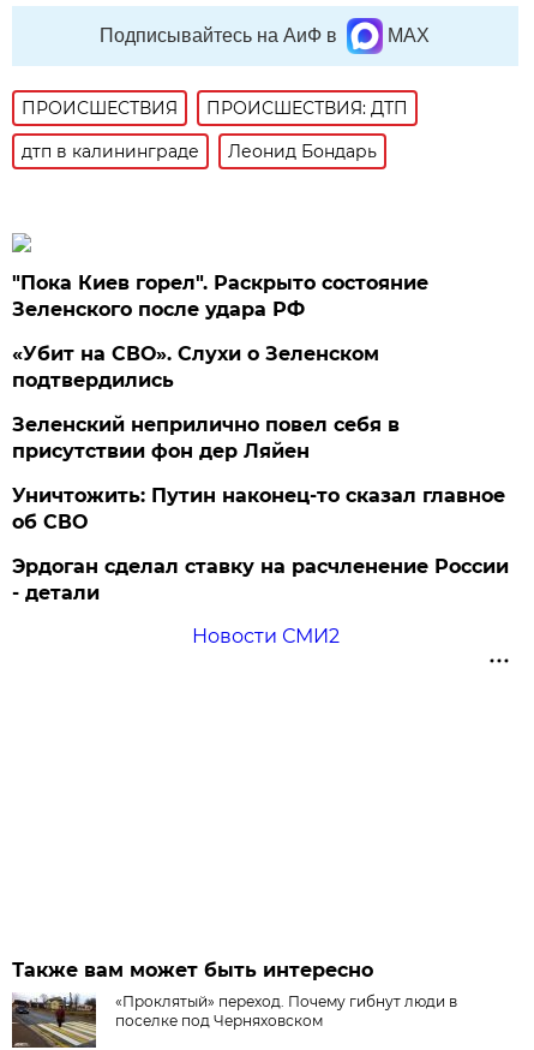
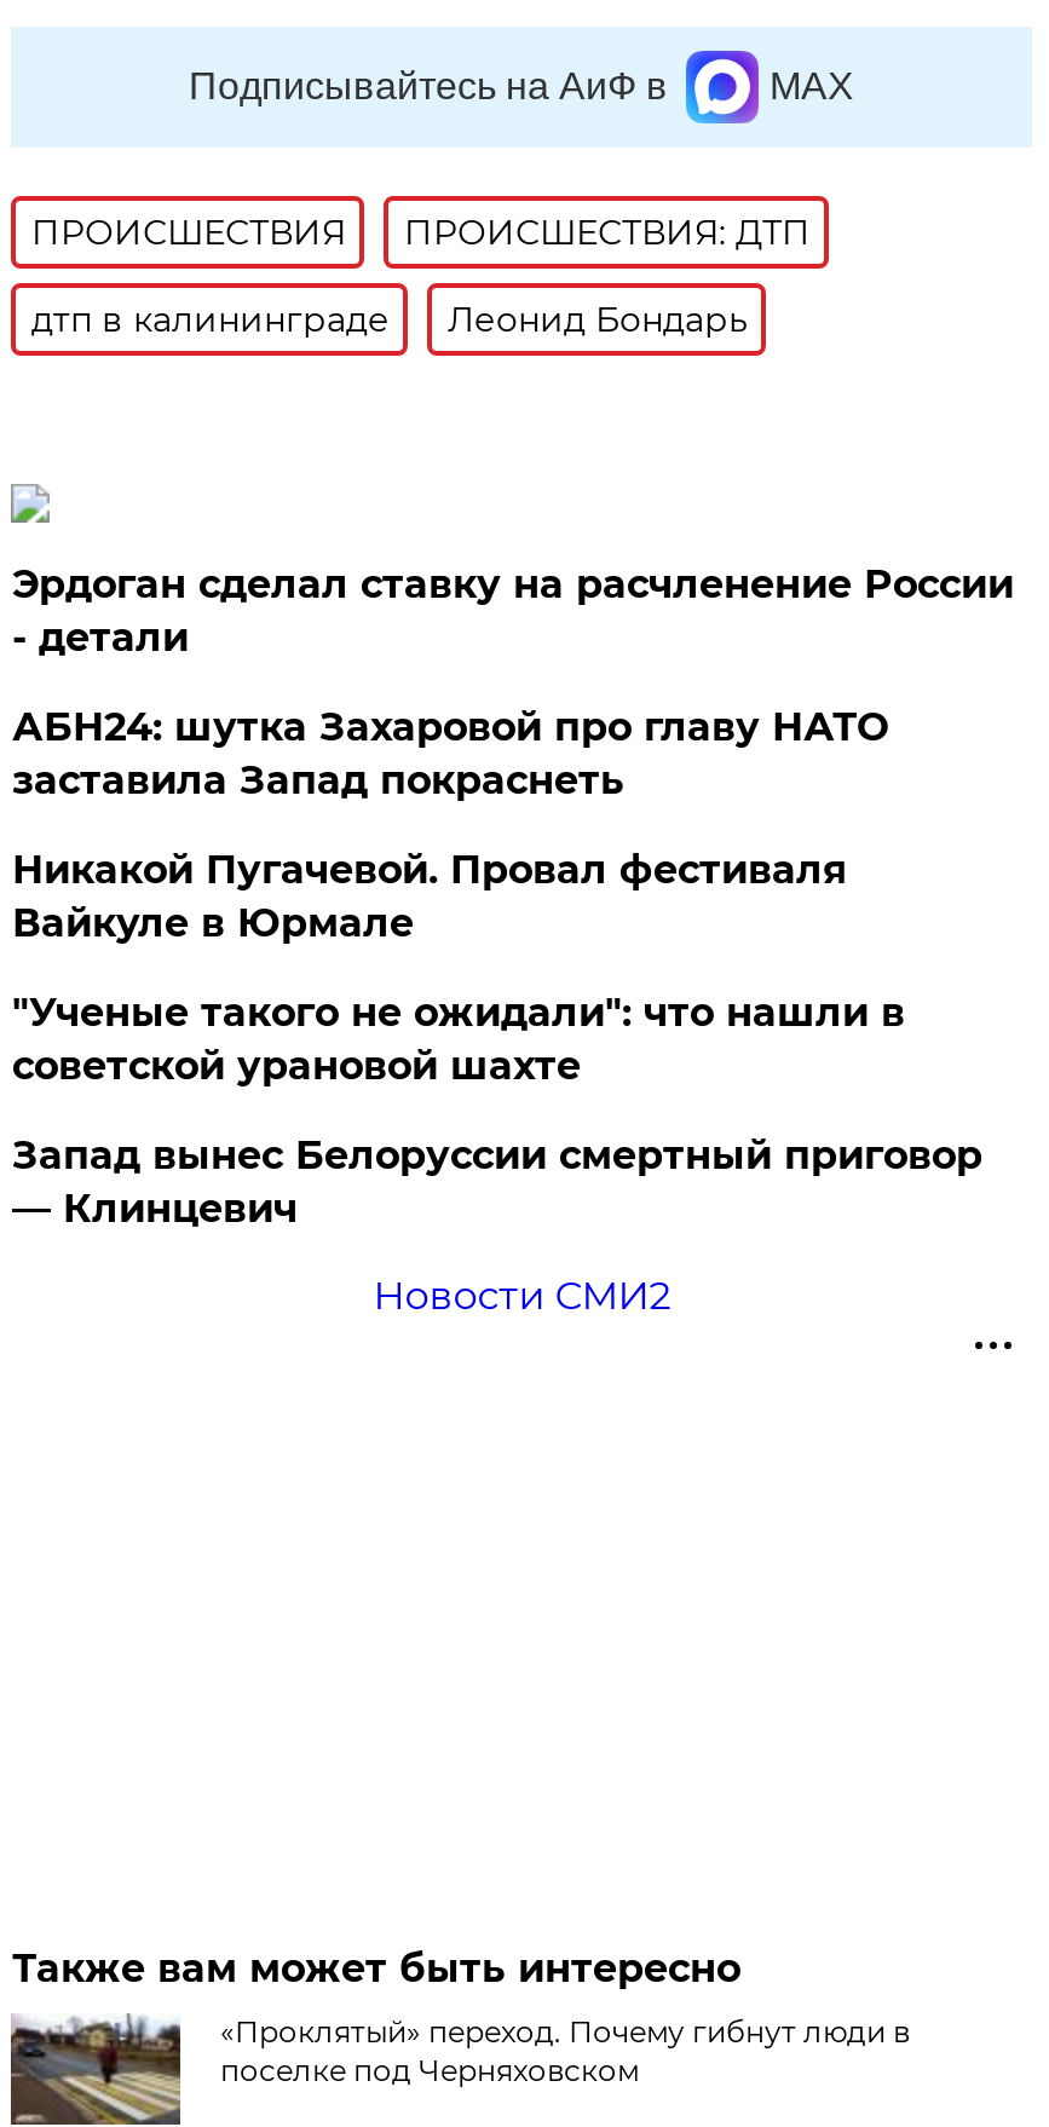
- "Пока Киев горел". Раскрыто состояние
- Зеленского после удара РФ
- «Убит на СВО». Слухи о Зеленском
- подтвердились
- Зеленский неприлично повел cебя в
- присутствии фон дер Ляйен
- Уничтожить: Путин наконец-то сказал главное
- об СВО

moved up: Эрдоган сделал ставку на расчленение России | - детали

+ АБН24: шутка Захаровой про главу НАТО
+ заставила Запад покраснеть
+ Никакой Пугачевой. Провал фестиваля
+ Вайкуле в Юрмале
+ "Ученые такого не ожидали": что нашли в
+ советской урановой шахте
+ Запад вынес Белоруссии смертный приговор
+ — Клинцевич
